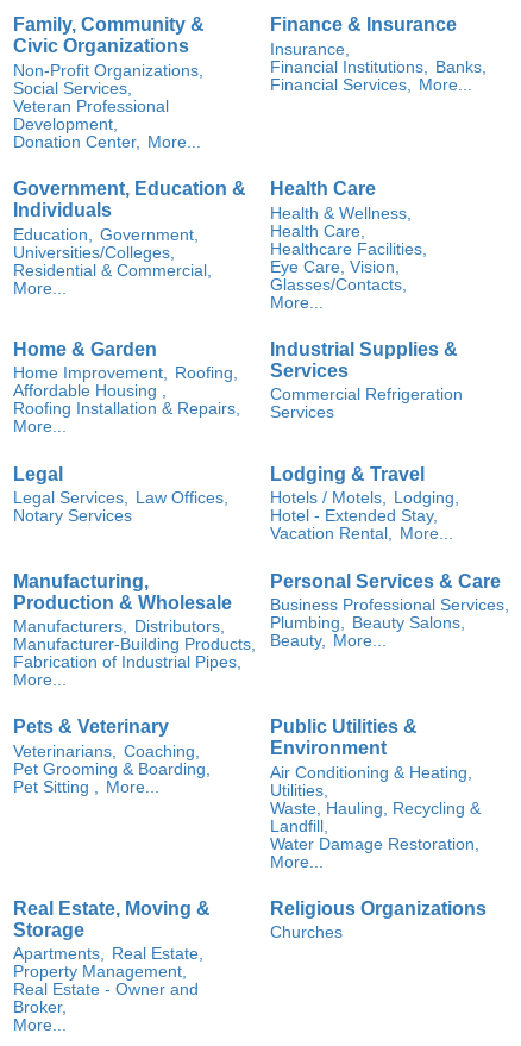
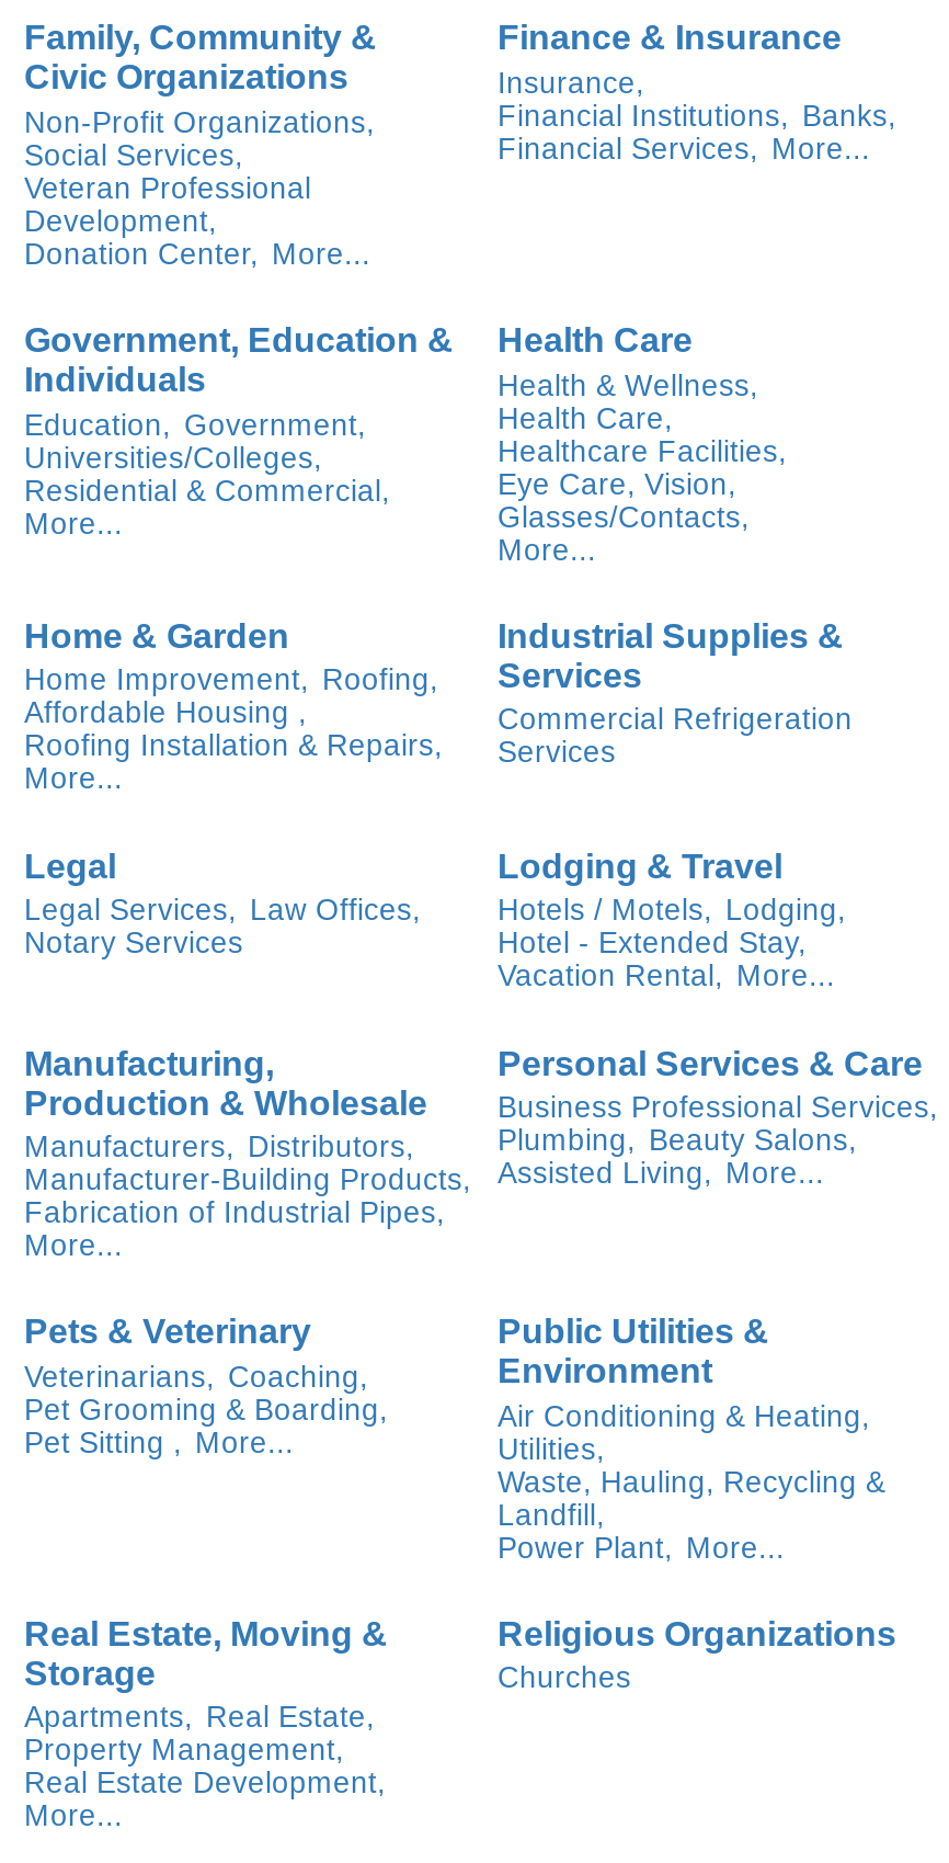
- Beauty, More...
+ Assisted Living, More...

- Water Damage Restoration,
- More...
+ Power Plant, More...

- Real Estate - Owner and
- Broker,
+ Real Estate Development,
